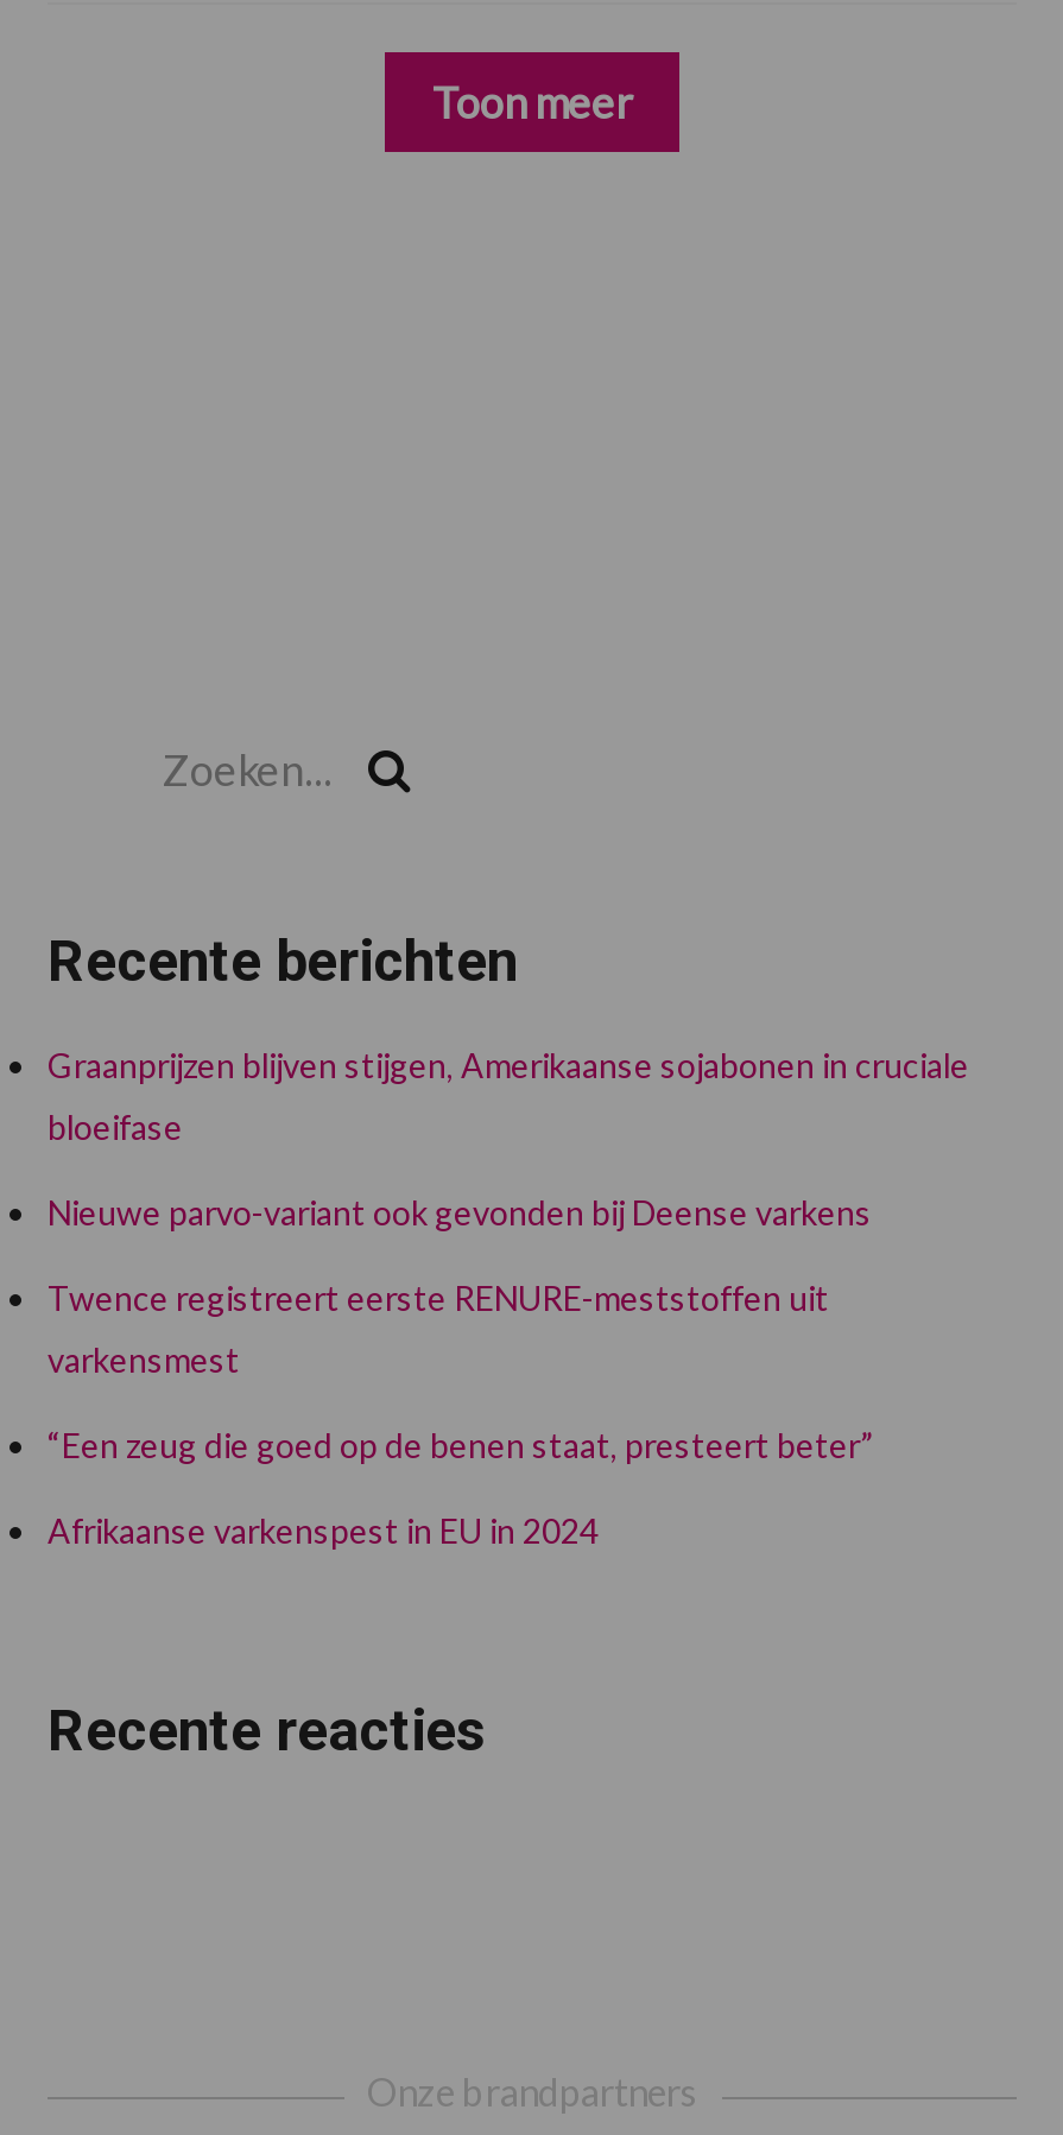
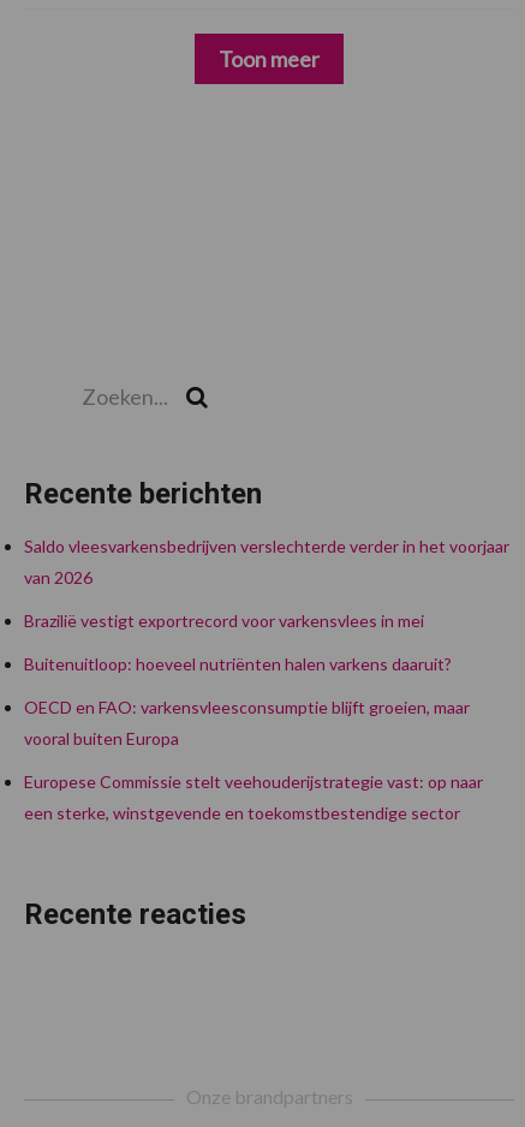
- Graanprijzen blijven stijgen, Amerikaanse sojabonen in cruciale
- bloeifase
- Nieuwe parvo-variant ook gevonden bij Deense varkens
- Twence registreert eerste RENURE-meststoffen uit
- varkensmest
- “Een zeug die goed op de benen staat, presteert beter”
- Afrikaanse varkenspest in EU in 2024
+ Saldo vleesvarkensbedrijven verslechterde verder in het voorjaar
+ van 2026
+ Brazilië vestigt exportrecord voor varkensvlees in mei
+ Buitenuitloop: hoeveel nutriënten halen varkens daaruit?
+ OECD en FAO: varkensvleesconsumptie blijft groeien, maar
+ vooral buiten Europa
+ Europese Commissie stelt veehouderijstrategie vast: op naar
+ een sterke, winstgevende en toekomstbestendige sector
